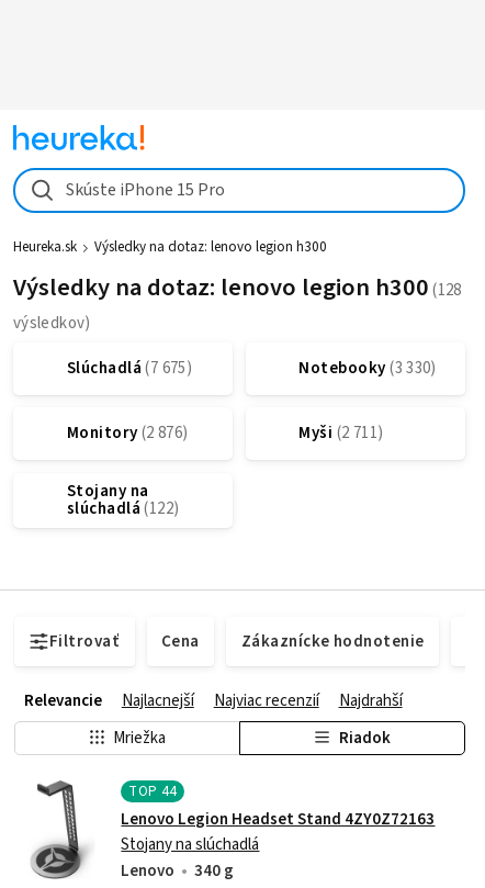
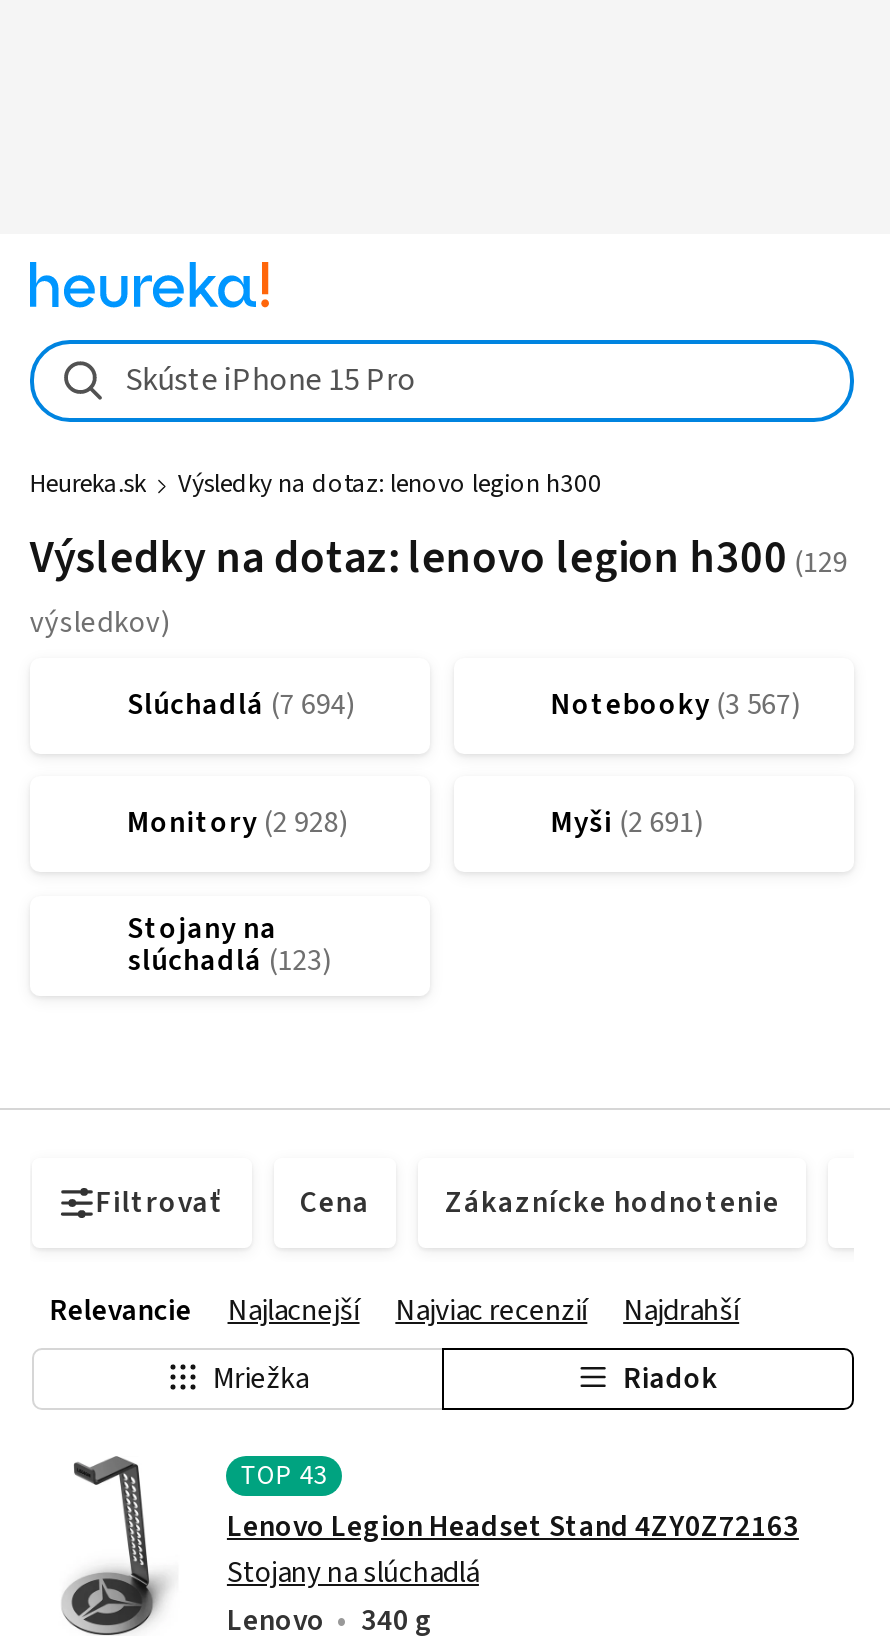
- TOP44
+ TOP43
